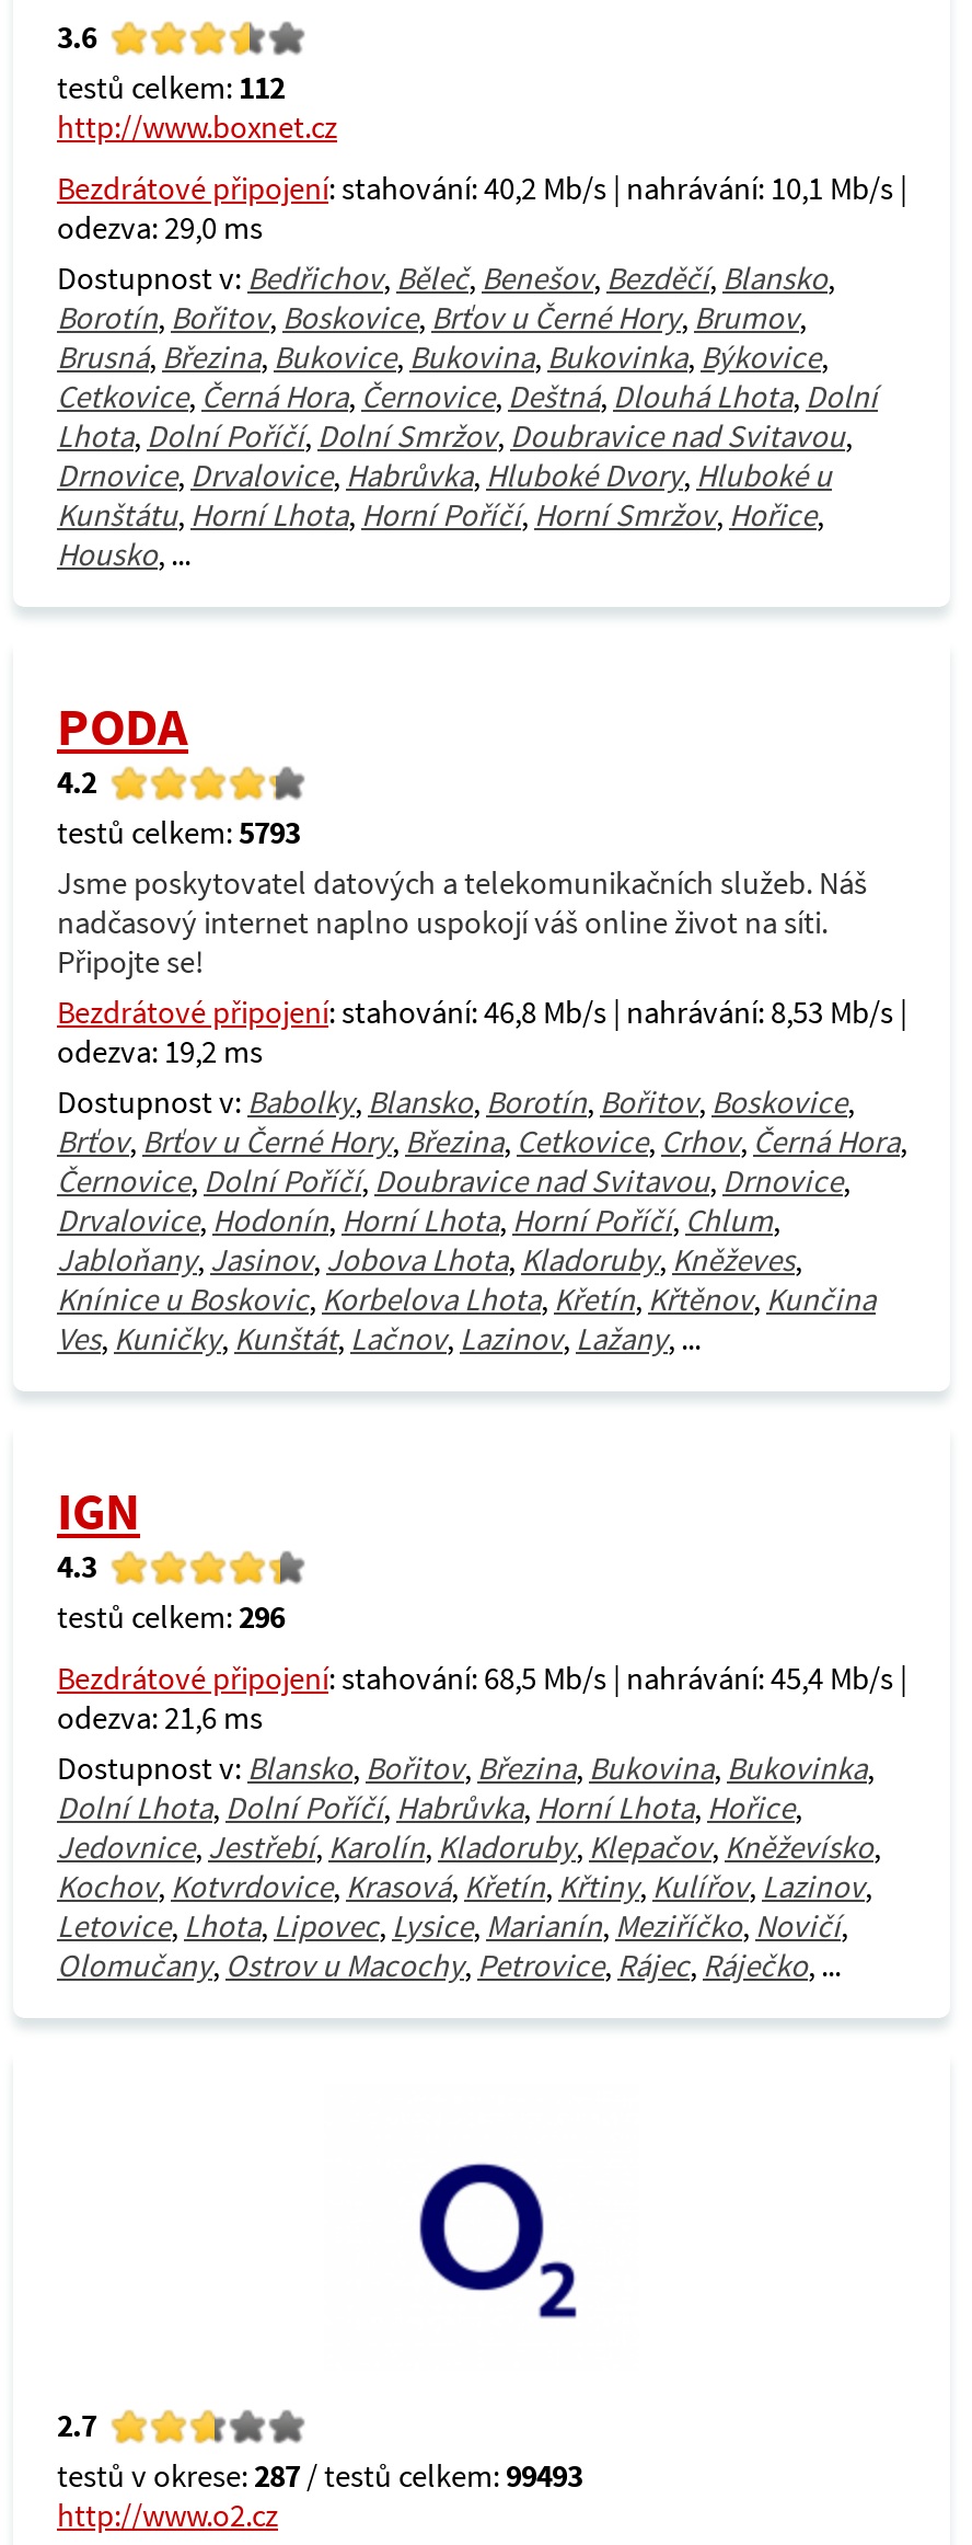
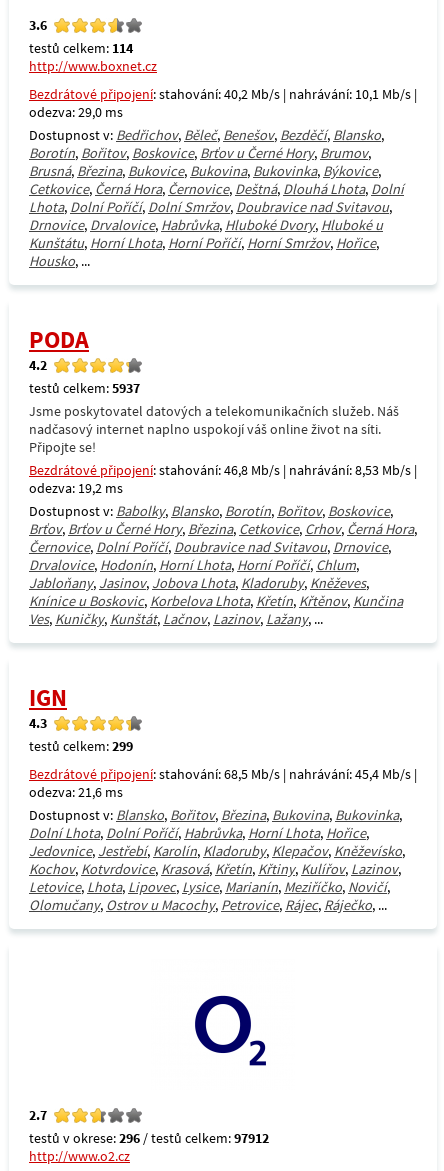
- testů celkem: 112
+ testů celkem: 114

- testů celkem: 5793
+ testů celkem: 5937

- testů celkem: 296
+ testů celkem: 299

- testů v okrese: 287 / testů celkem: 99493
+ testů v okrese: 296 / testů celkem: 97912
